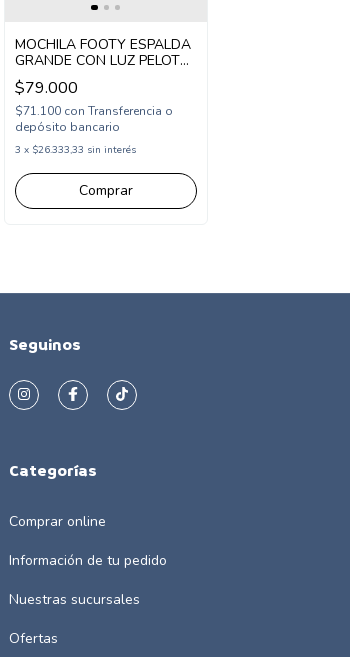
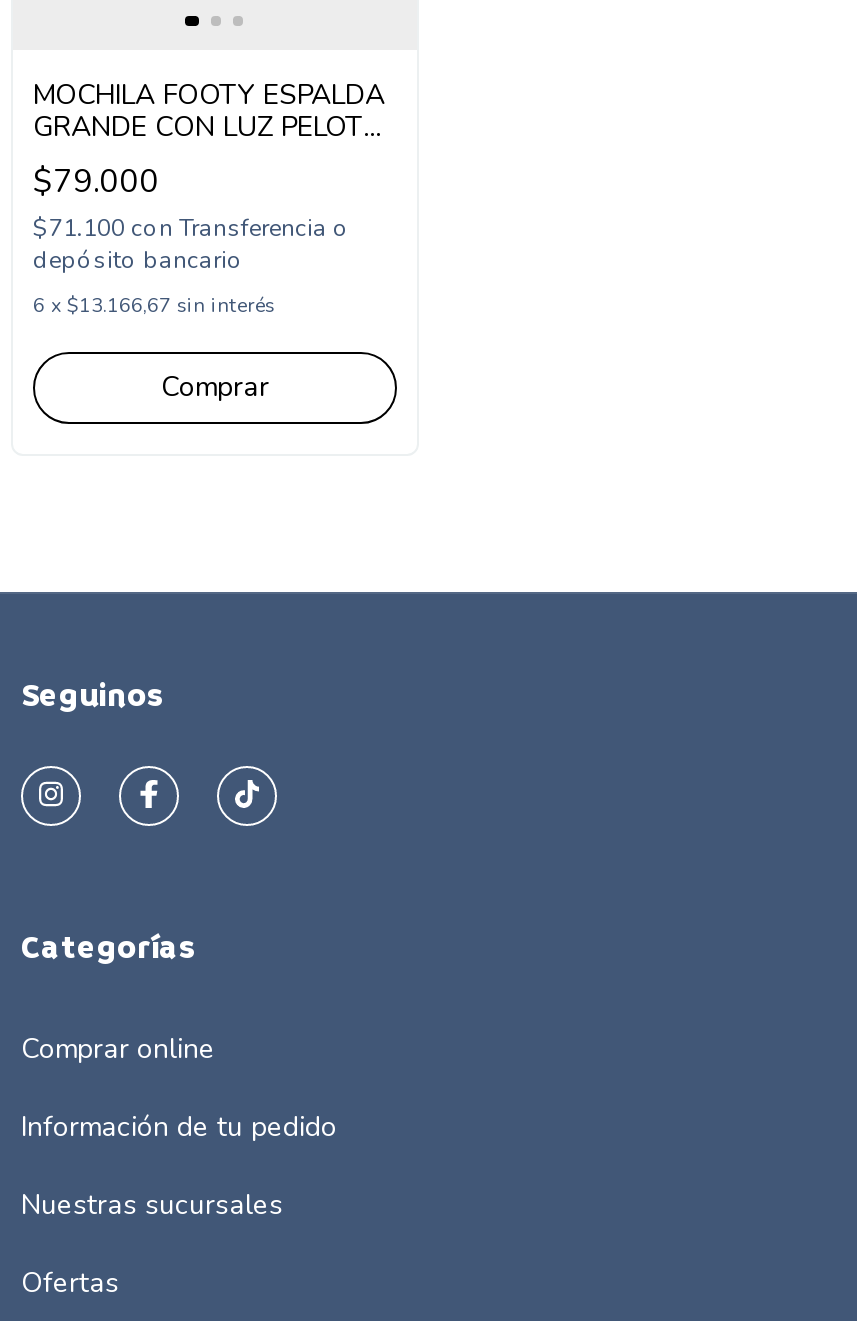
- 3 x $26.333,33 sin interés
+ 6 x $13.166,67 sin interés
